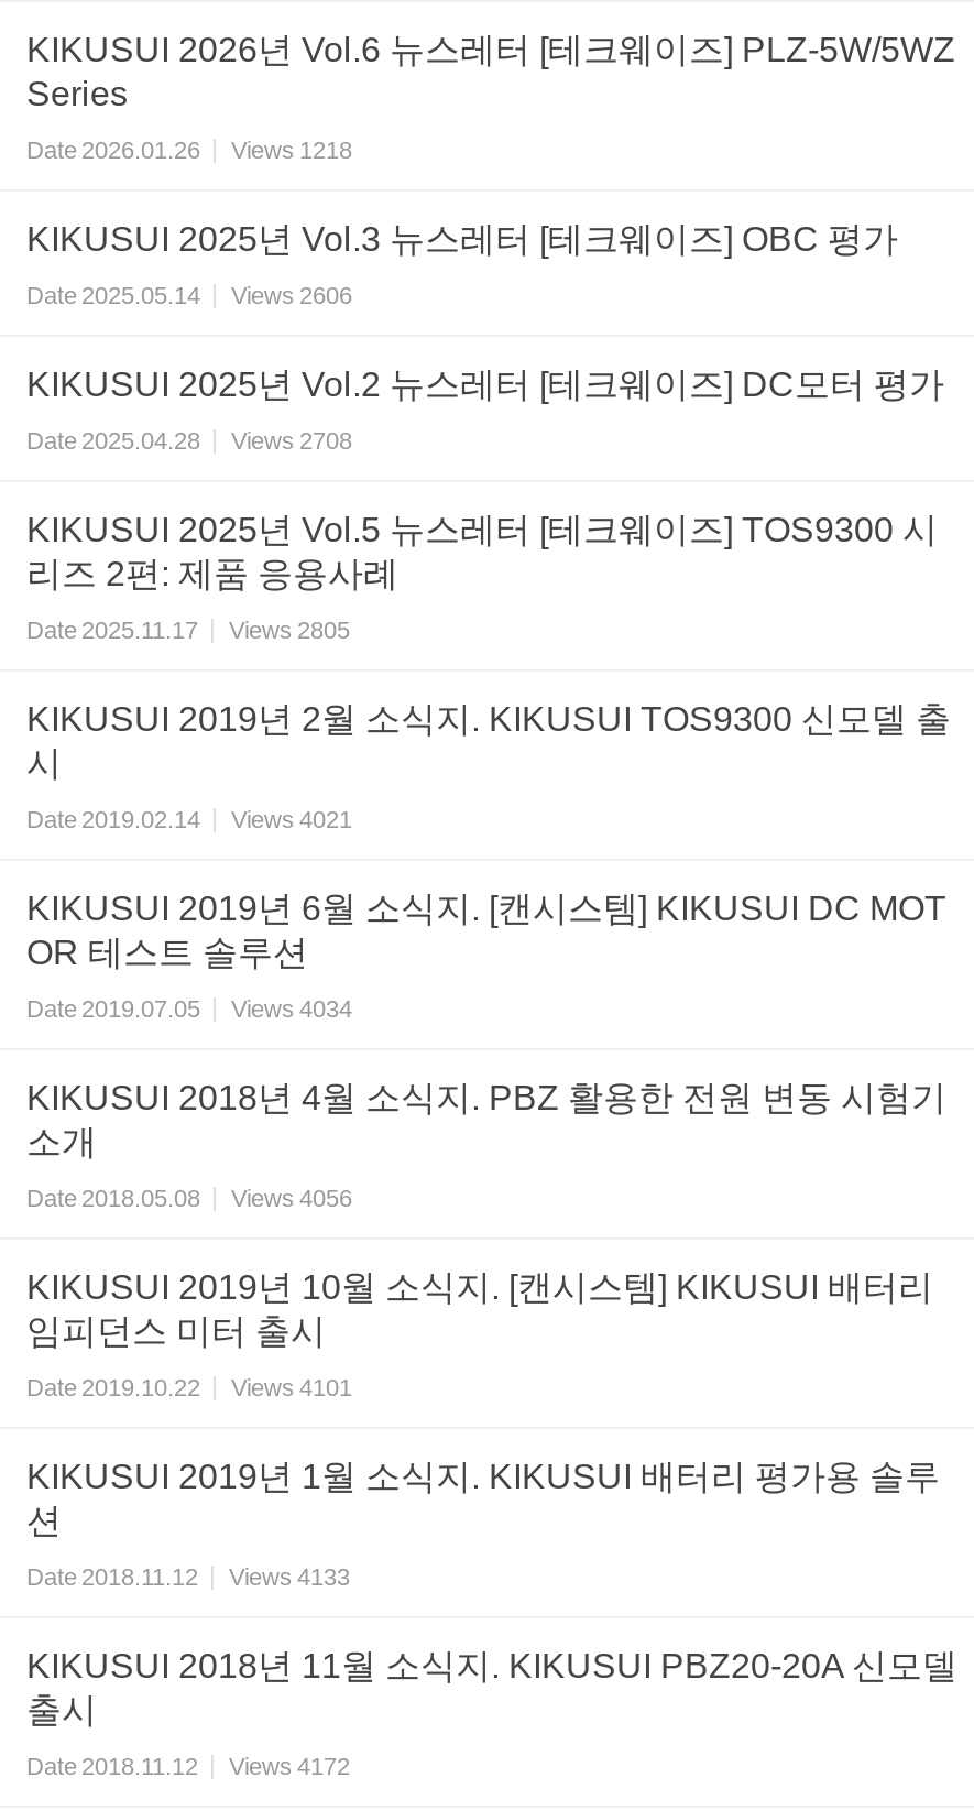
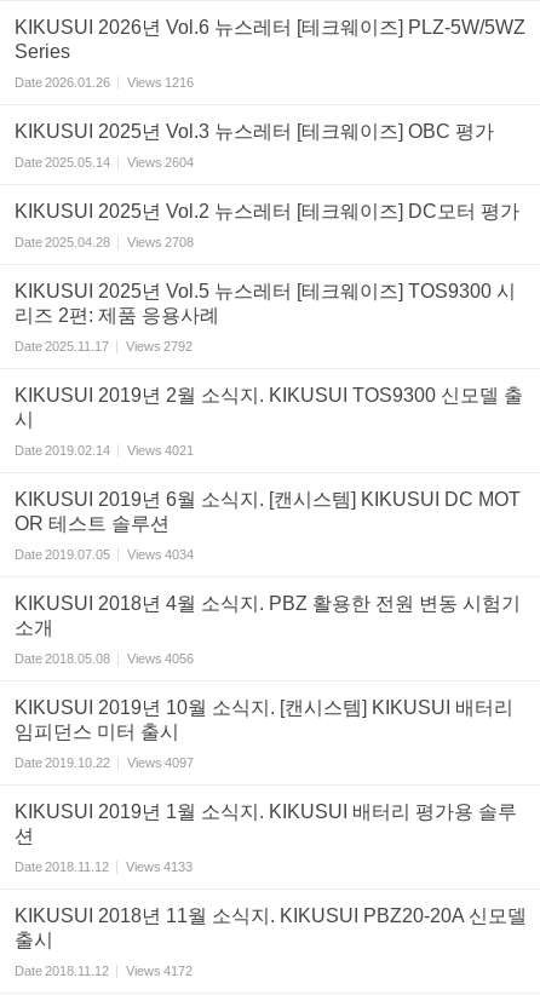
- Date 2026.01.26 Views 1218
+ Date 2026.01.26 Views 1216

- Date 2025.05.14 Views 2606
+ Date 2025.05.14 Views 2604

- Date 2025.11.17 Views 2805
+ Date 2025.11.17 Views 2792

- Date 2019.10.22 Views 4101
+ Date 2019.10.22 Views 4097
